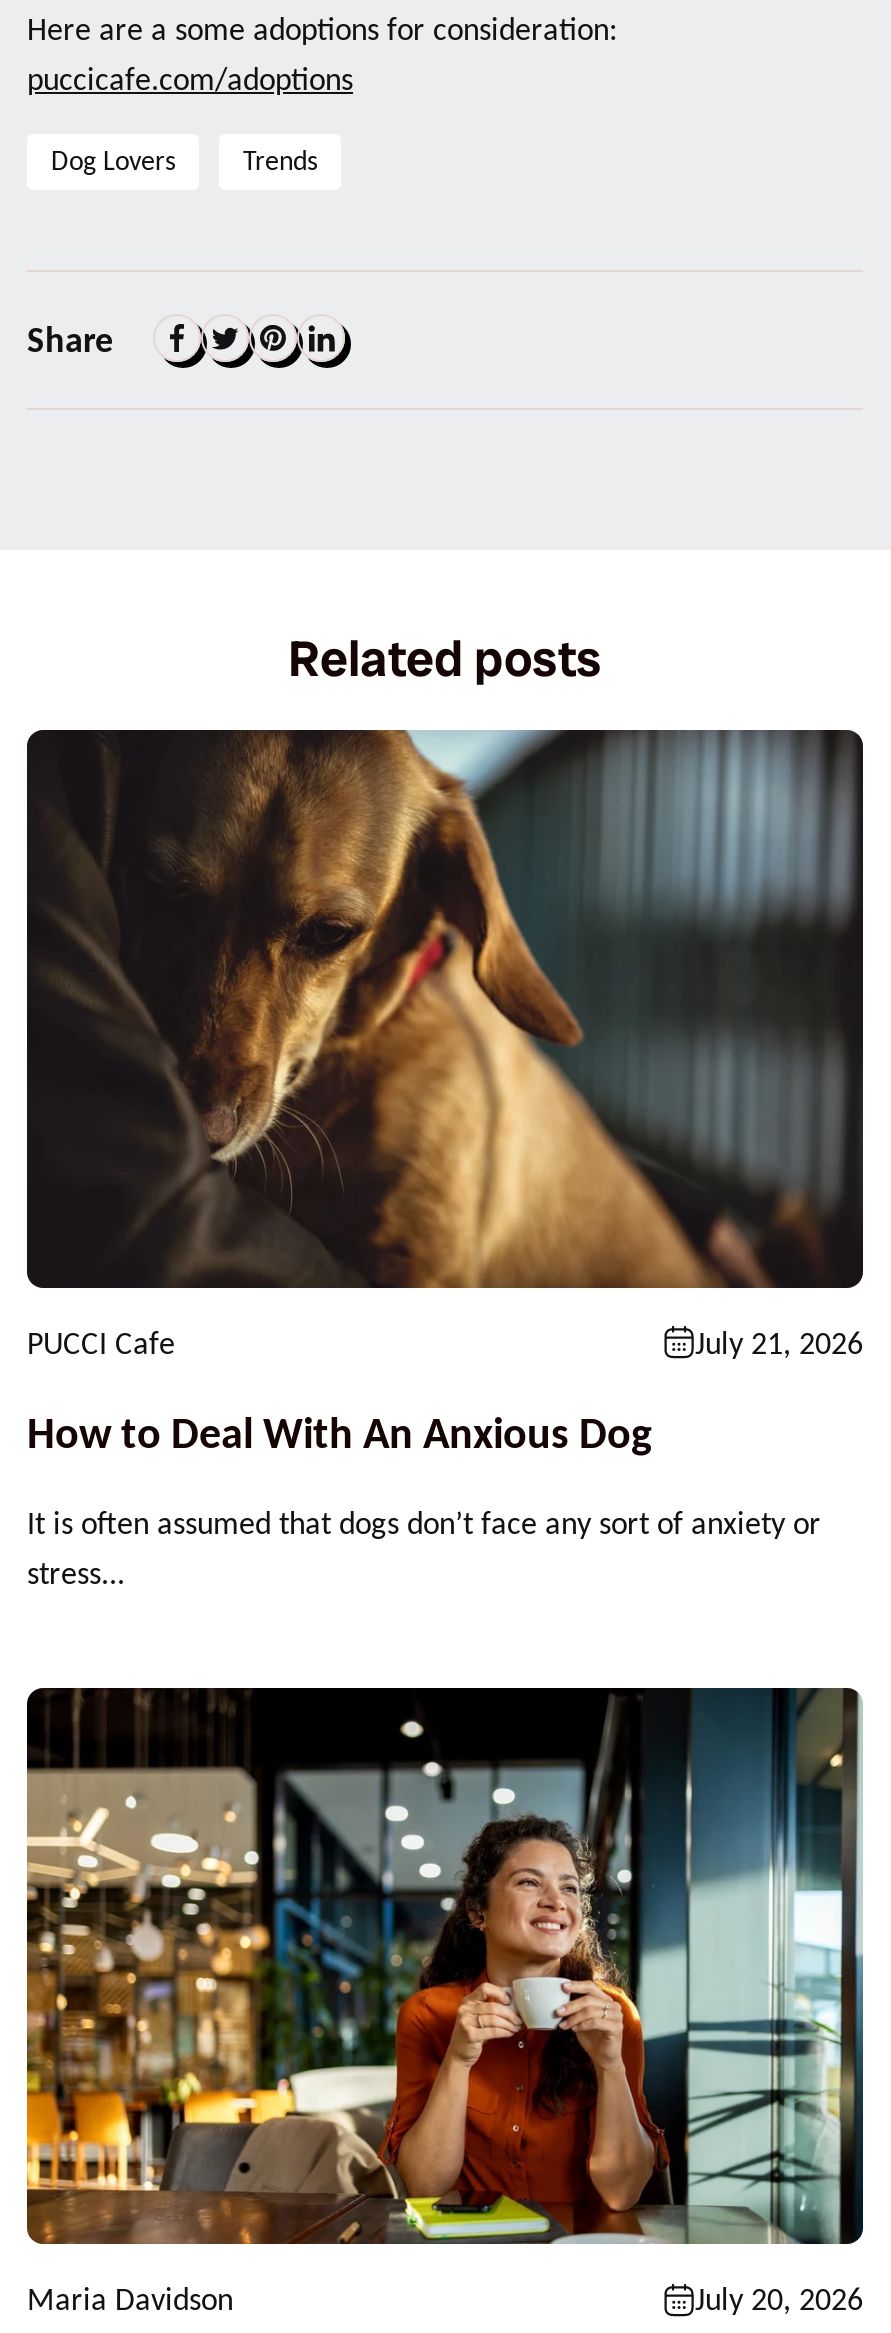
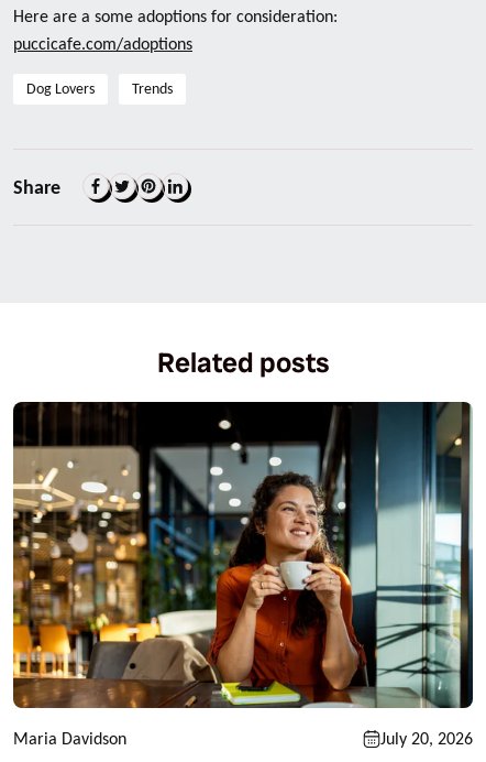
- [image]
- PUCCI Cafe
- July 21, 2026
- How to Deal With An Anxious Dog
- It is often assumed that dogs don’t face any sort of anxiety or
- stress...
